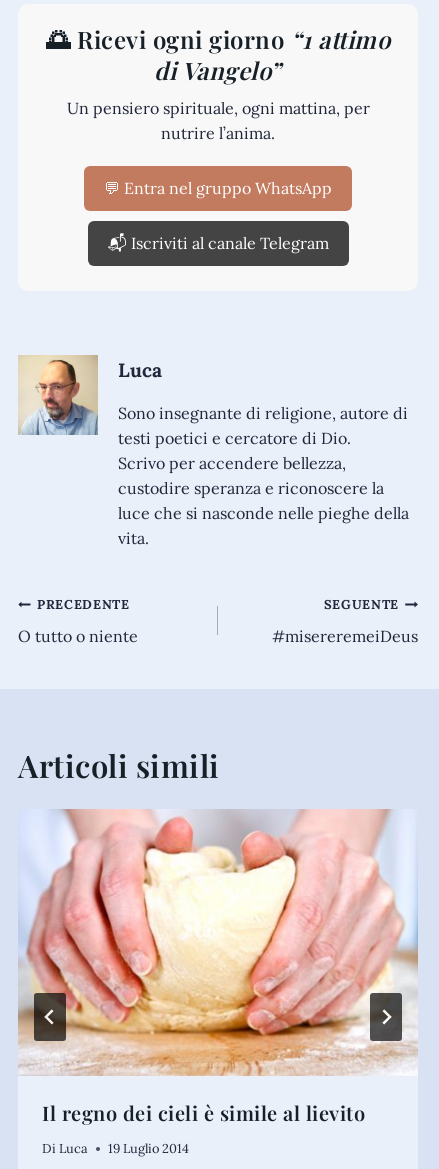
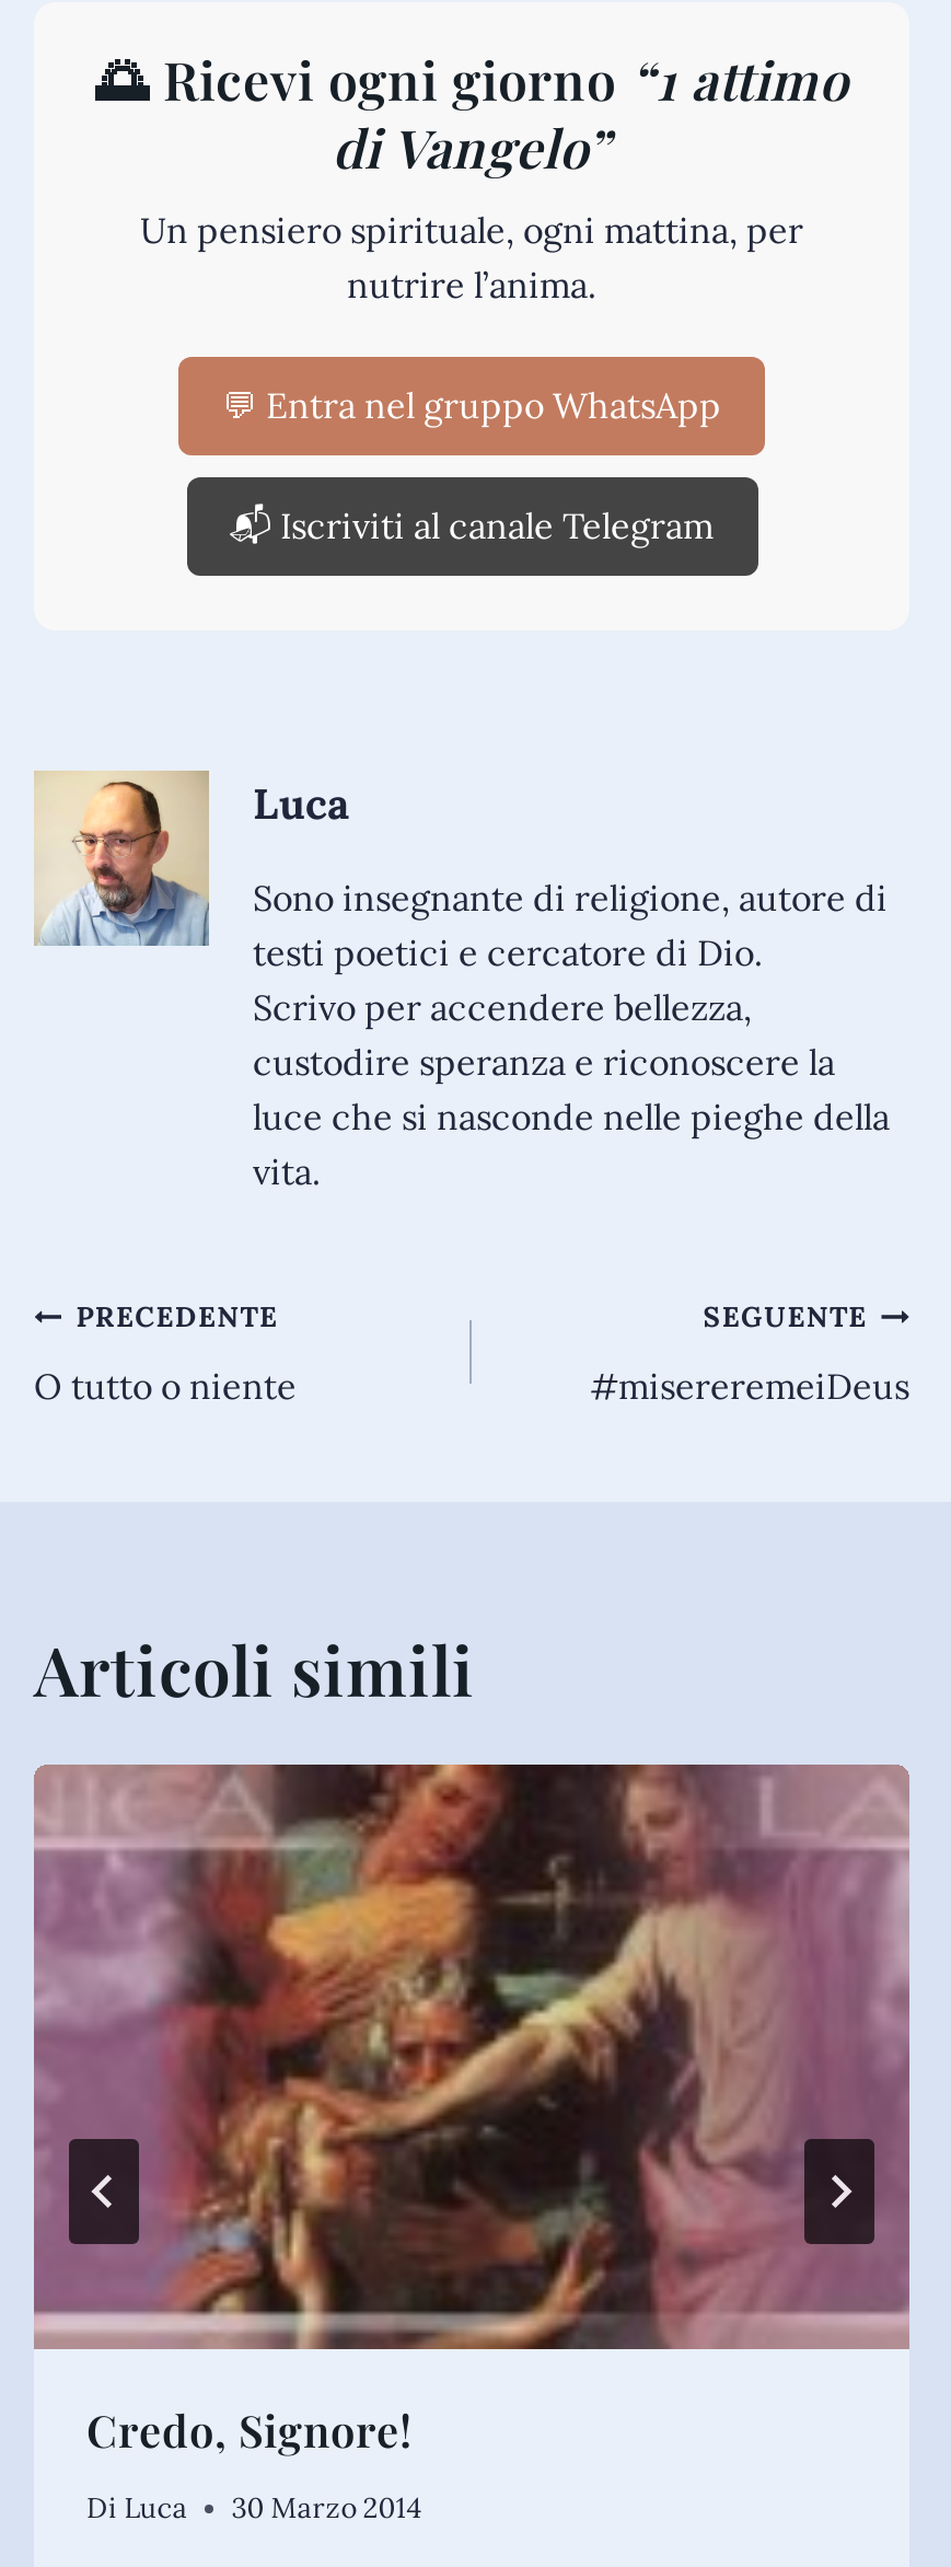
- [image]
- Il regno dei cieli è simile al lievito
+ [image]
+ Credo, Signore!

- Di Luca 19 Luglio 2014
+ Di Luca 30 Marzo 2014
